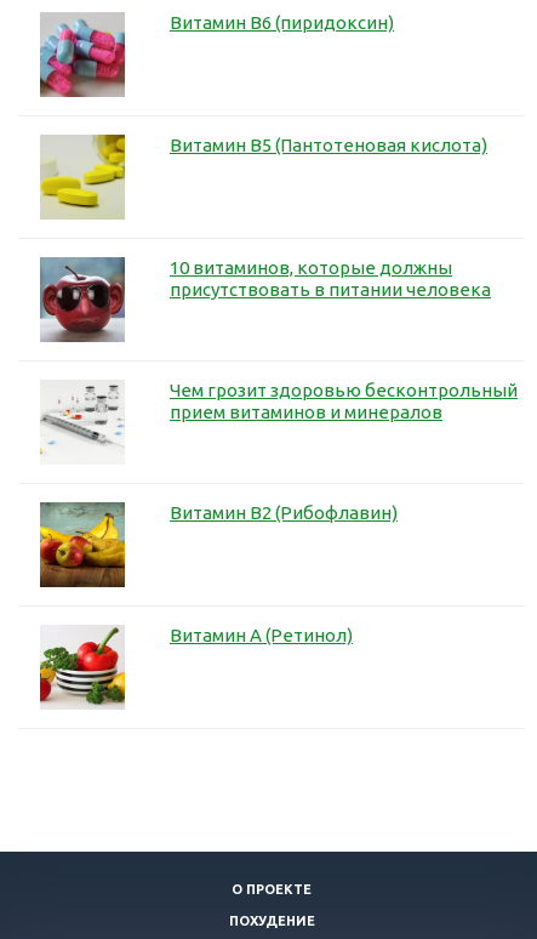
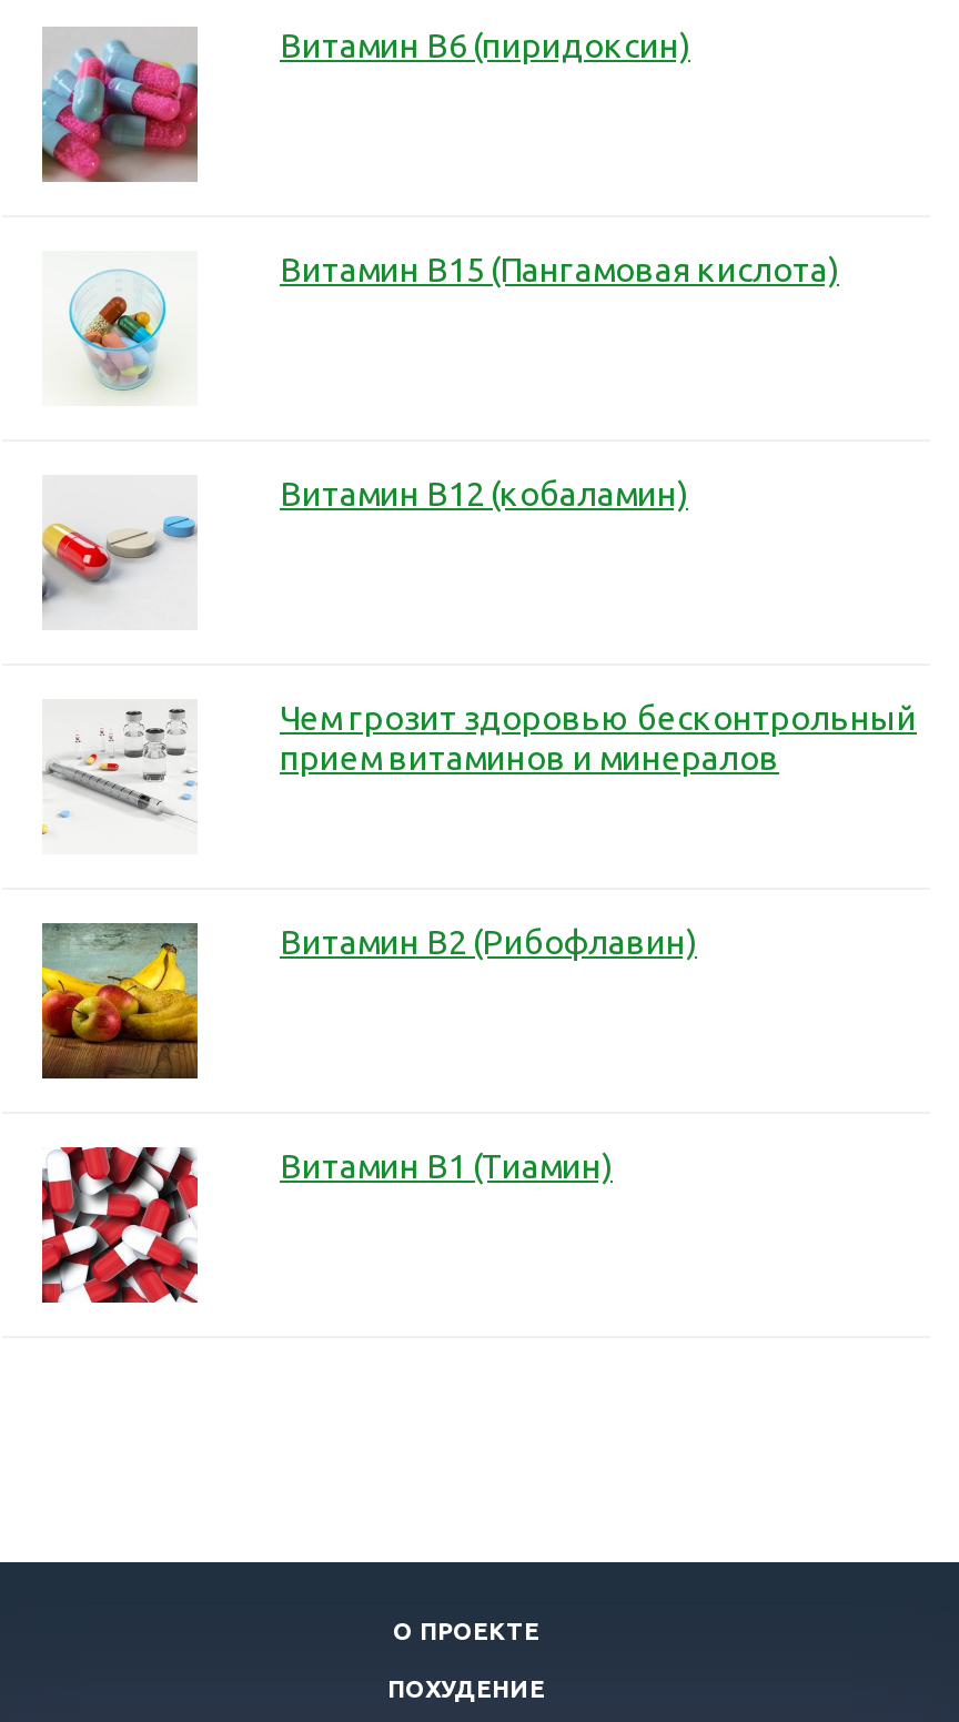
- [image]
- Витамин B5 (Пантотеновая кислота)
+ [image]
+ Витамин B15 (Пангамовая кислота)

- [image]
- 10 витаминов, которые должны
- присутствовать в питании человека
+ [image]
+ Витамин B12 (кобаламин)

- [image]
- Витамин А (Ретинол)
+ [image]
+ Витамин B1 (Тиамин)
